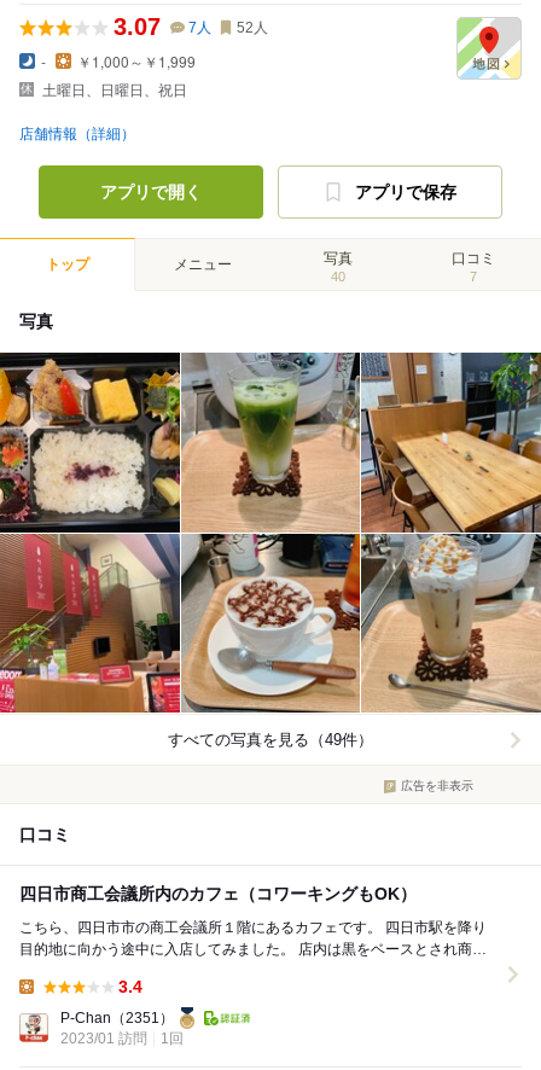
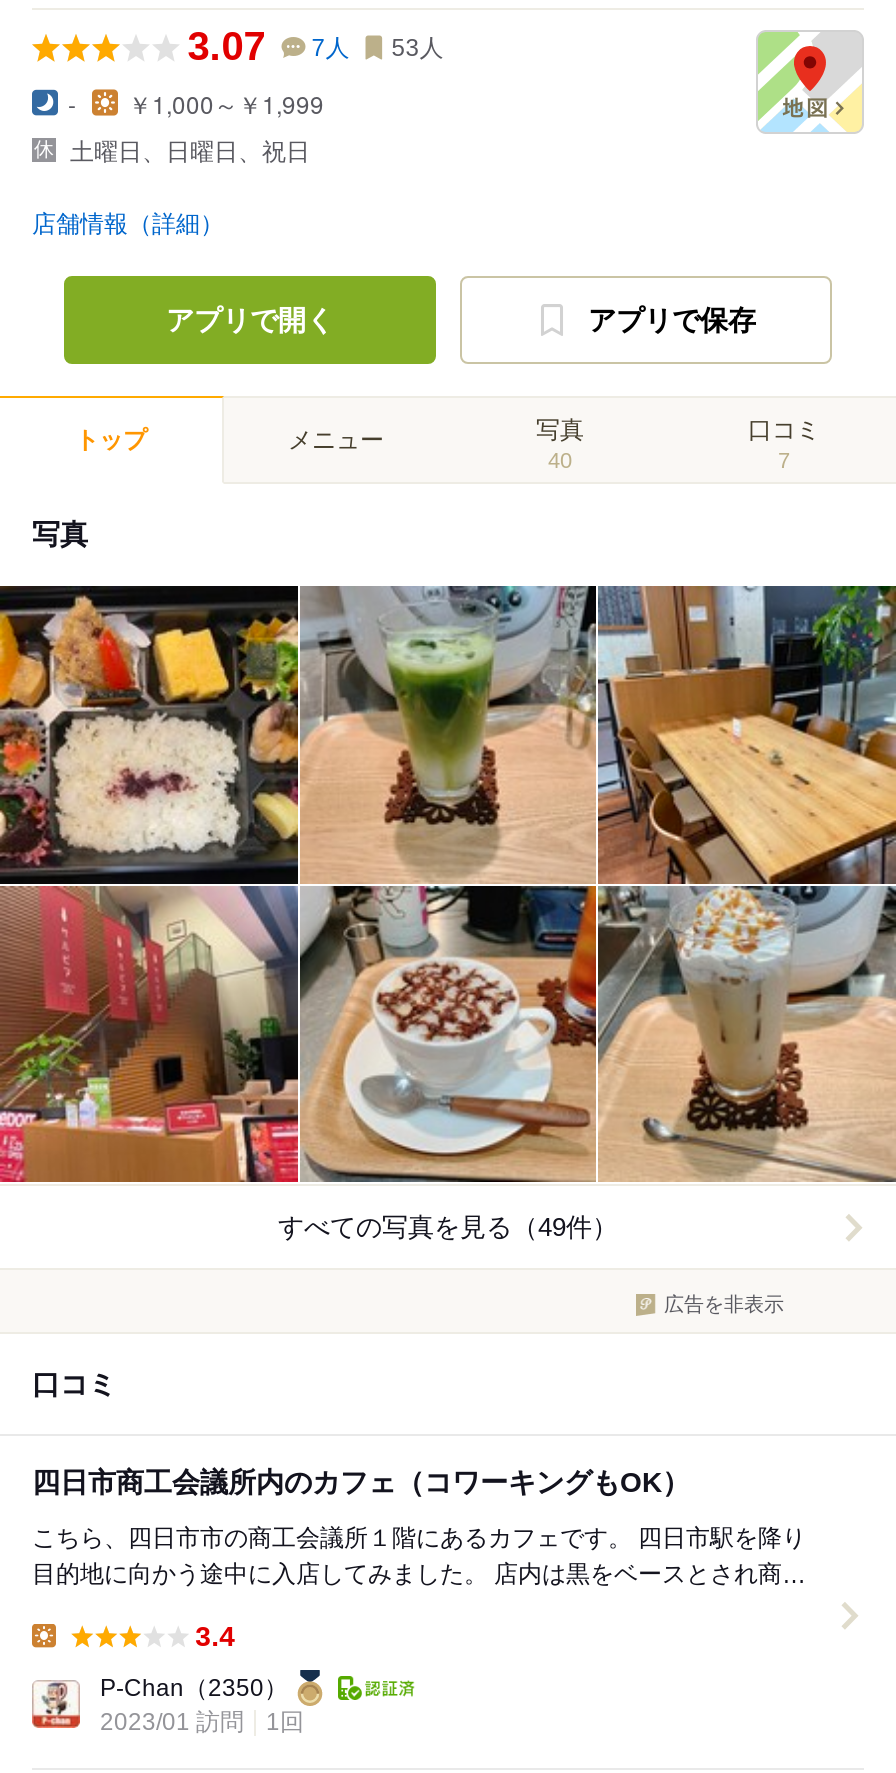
- 3.07 7人 52人
+ 3.07 7人 53人

- P-Chan（2351）
+ P-Chan（2350）
